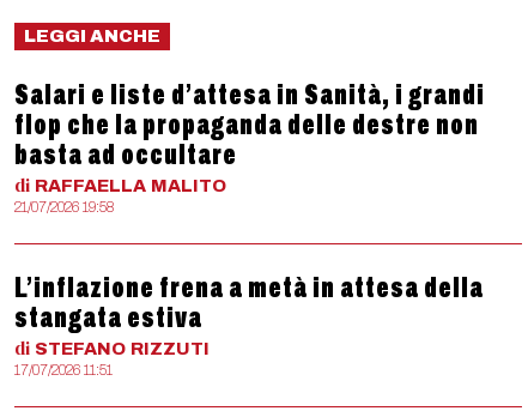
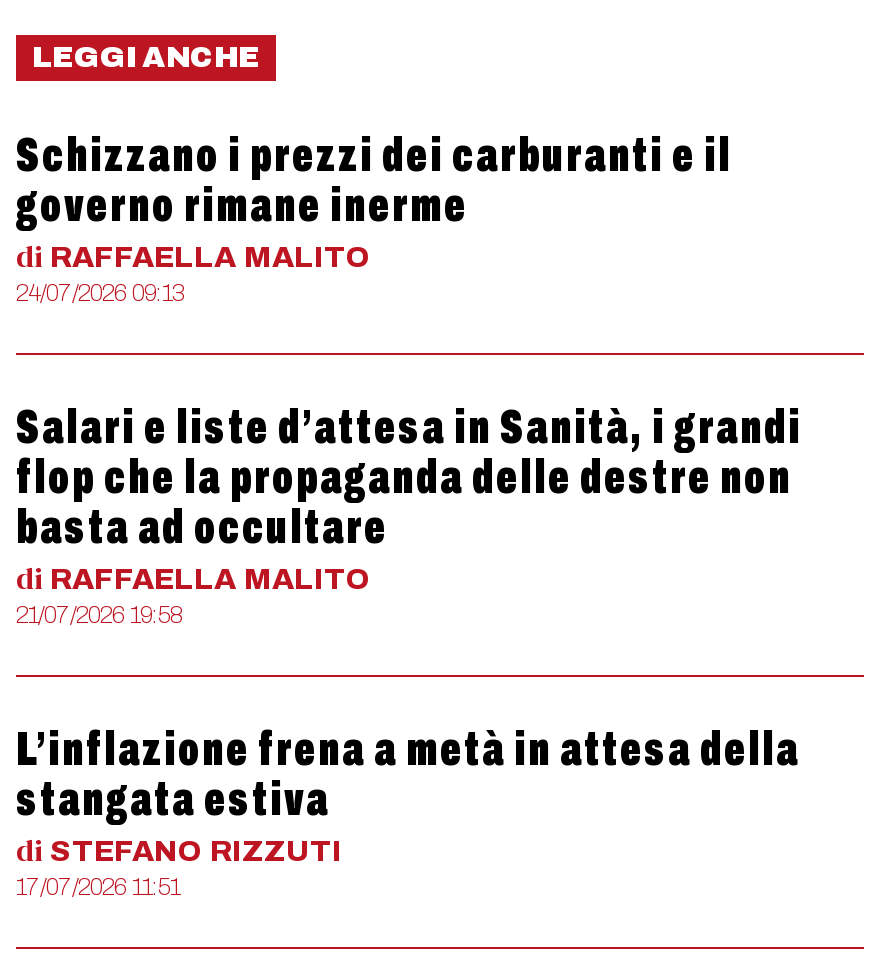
+ Schizzano i prezzi dei carburanti e il
+ governo rimane inerme
+ di RAFFAELLA MALITO
+ 24/07/2026 09:13
